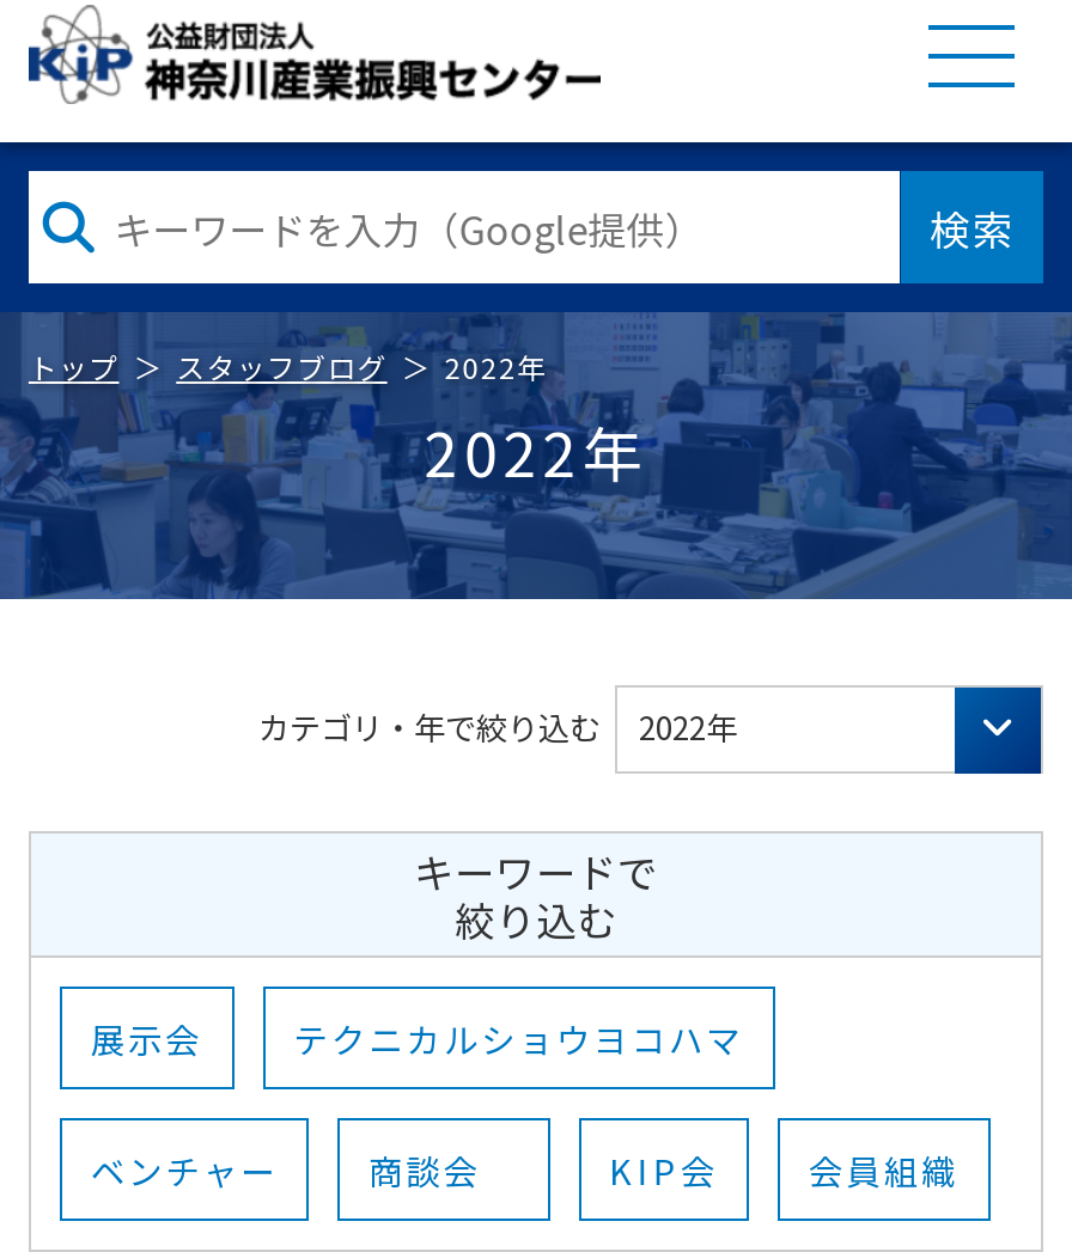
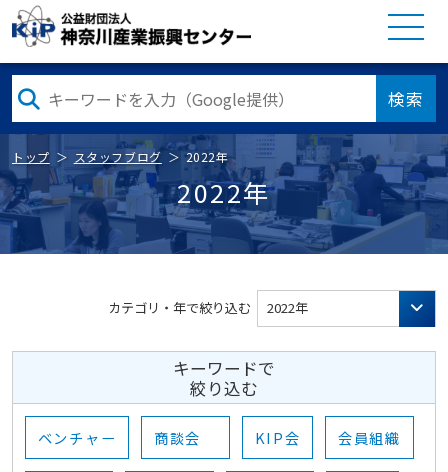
- 展示会
- テクニカルショウヨコハマ
